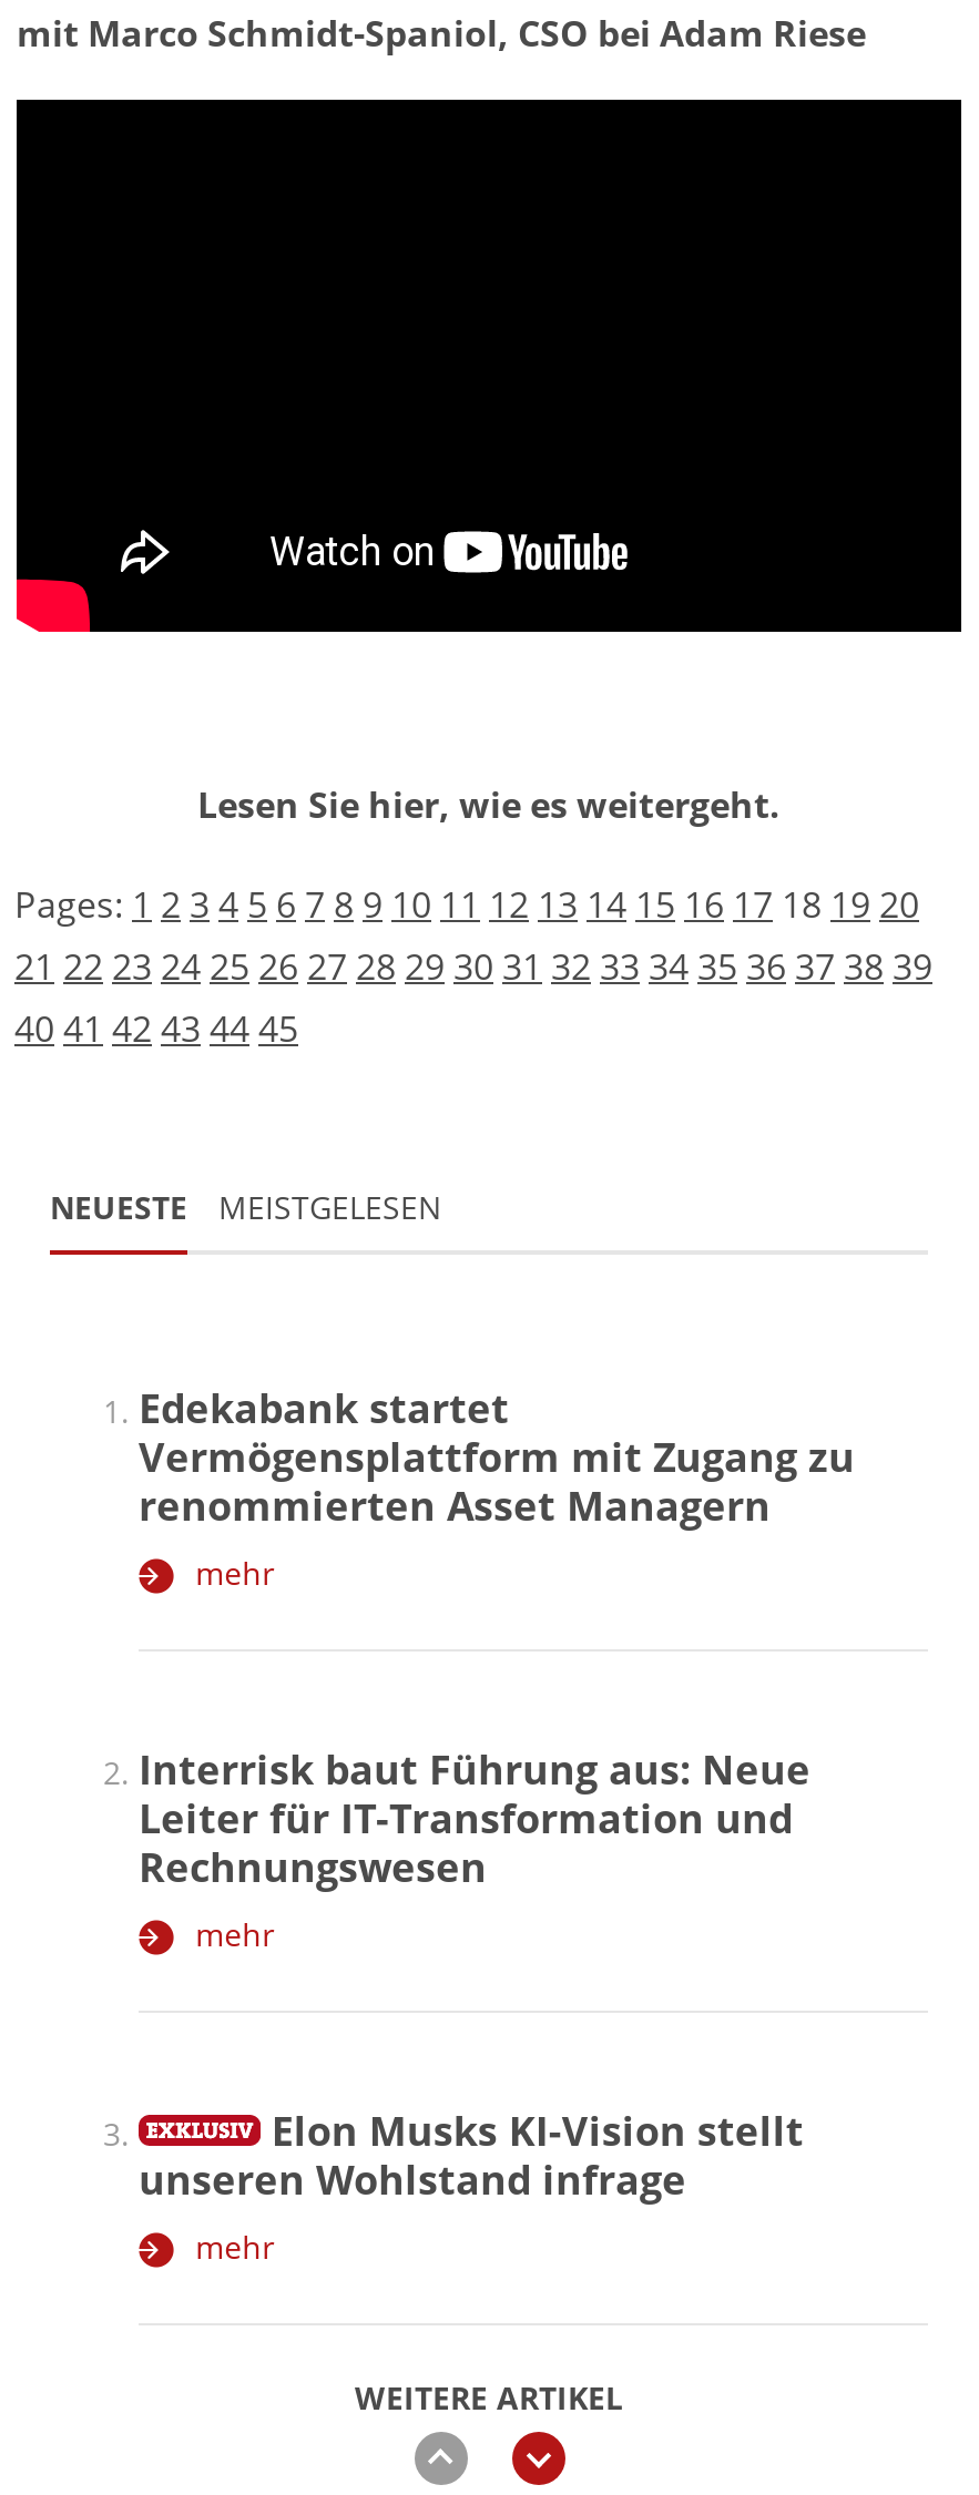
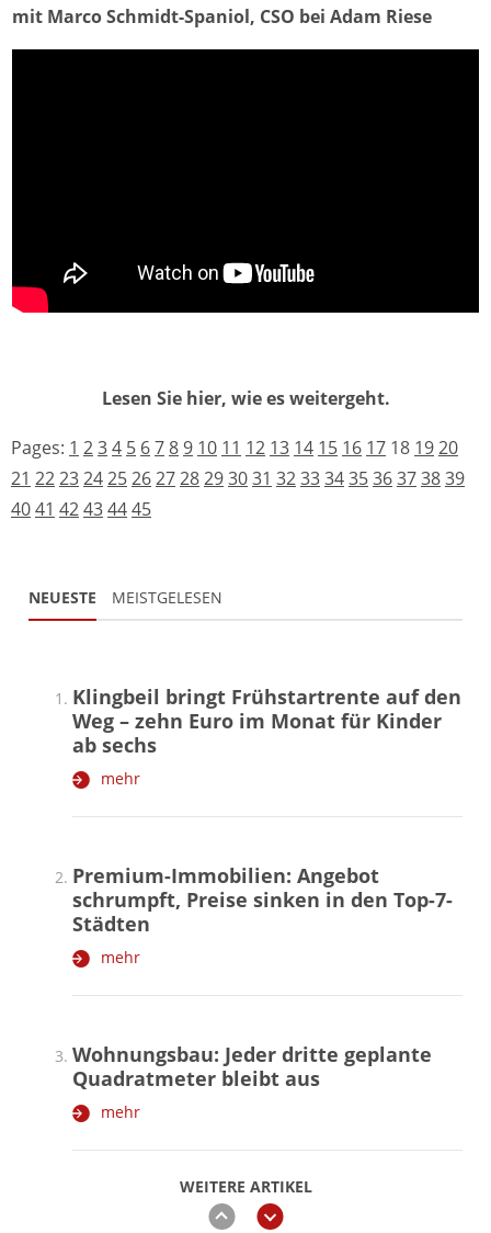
- Edekabank startet
- Vermögensplattform mit Zugang zu
- renommierten Asset Managern
+ Klingbeil bringt Frühstartrente auf den
+ Weg – zehn Euro im Monat für Kinder
+ ab sechs

- Interrisk baut Führung aus: Neue
- Leiter für IT-Transformation und
- Rechnungswesen
+ Premium-Immobilien: Angebot
+ schrumpft, Preise sinken in den Top-7-
+ Städten

- Elon Musks KI-Vision stellt
- unseren Wohlstand infrage
+ Wohnungsbau: Jeder dritte geplante
+ Quadratmeter bleibt aus
